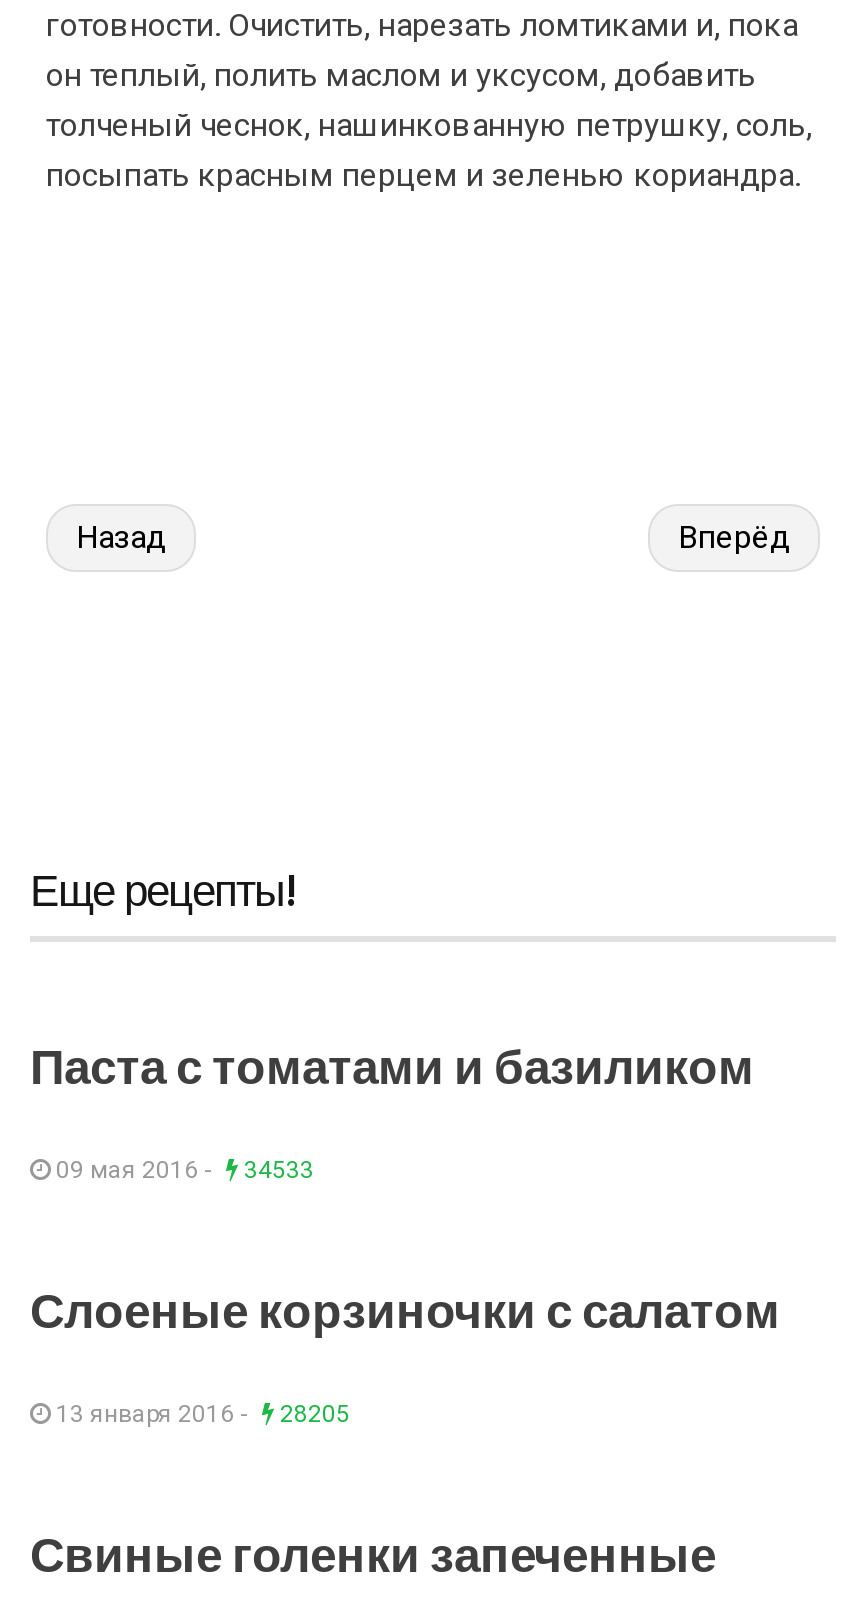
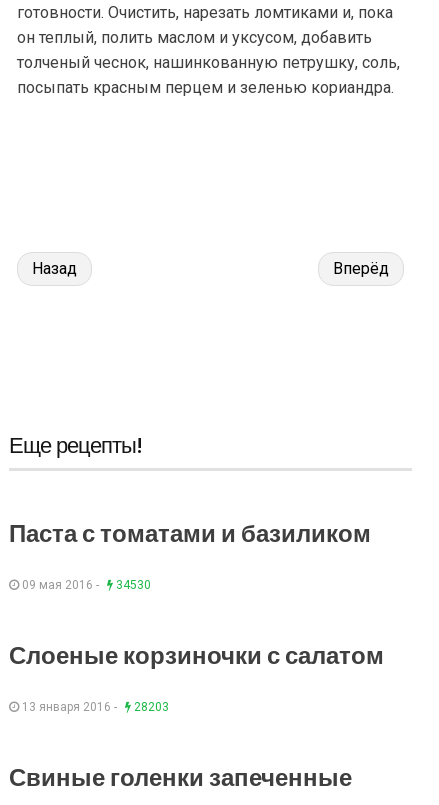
- 09 мая 2016 - 34533
+ 09 мая 2016 - 34530

- 13 января 2016 - 28205
+ 13 января 2016 - 28203
